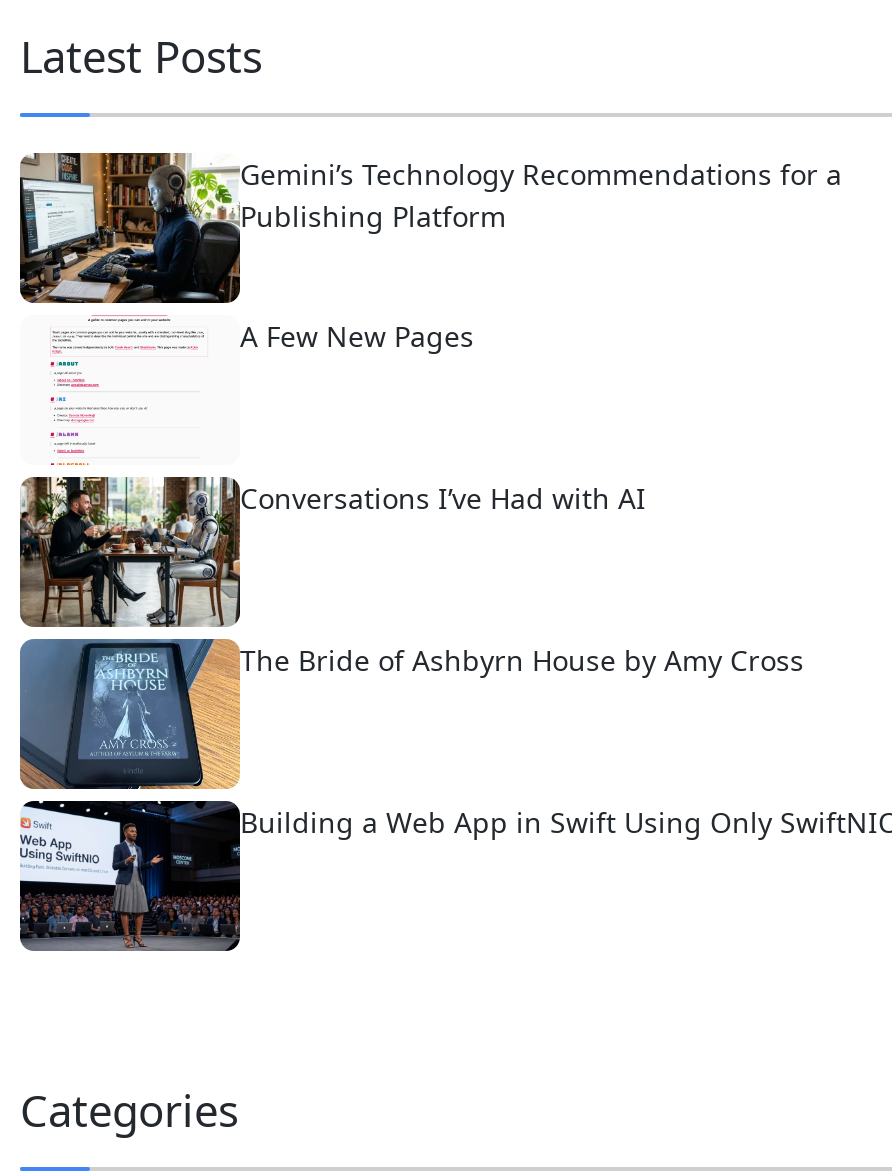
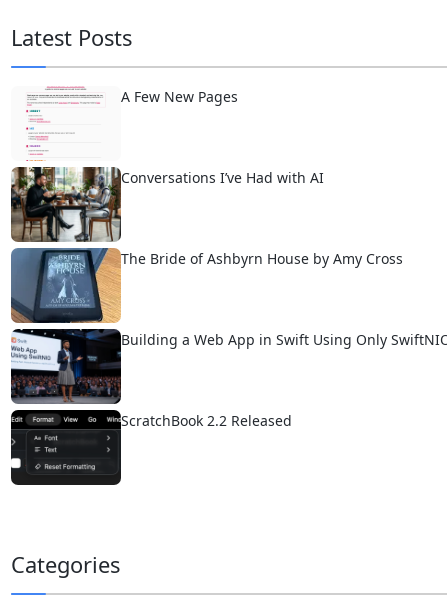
- [image]
- Gemini’s Technology Recommendations for a
- Publishing Platform

moved up: [image] | A Few New Pages | Conversations I’ve Had with AI | The Bride of Ashbyrn House by Amy Cross

+ [image]
+ ScratchBook 2.2 Released
